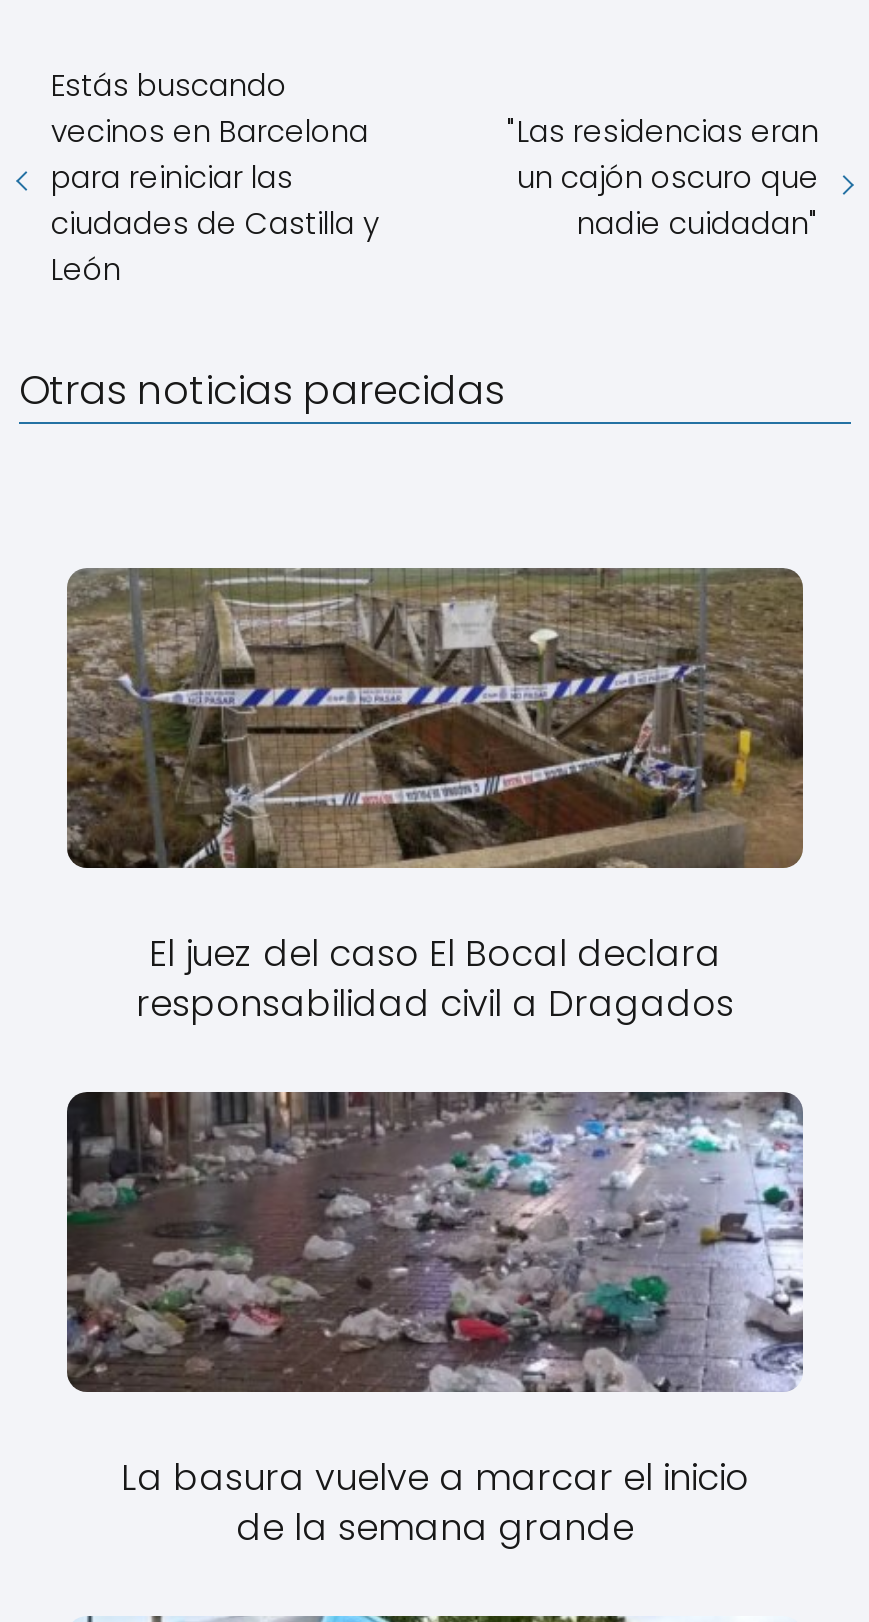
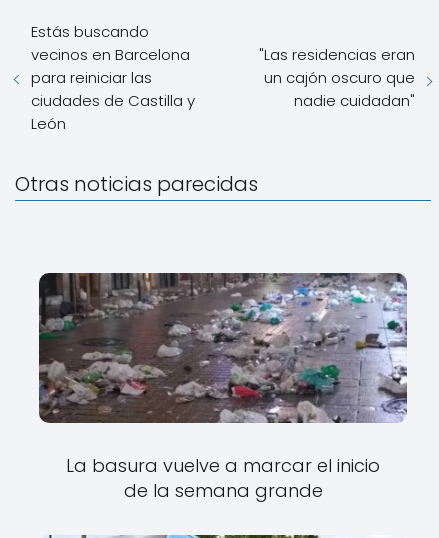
- [image]
- El juez del caso El Bocal declara
- responsabilidad civil a Dragados
